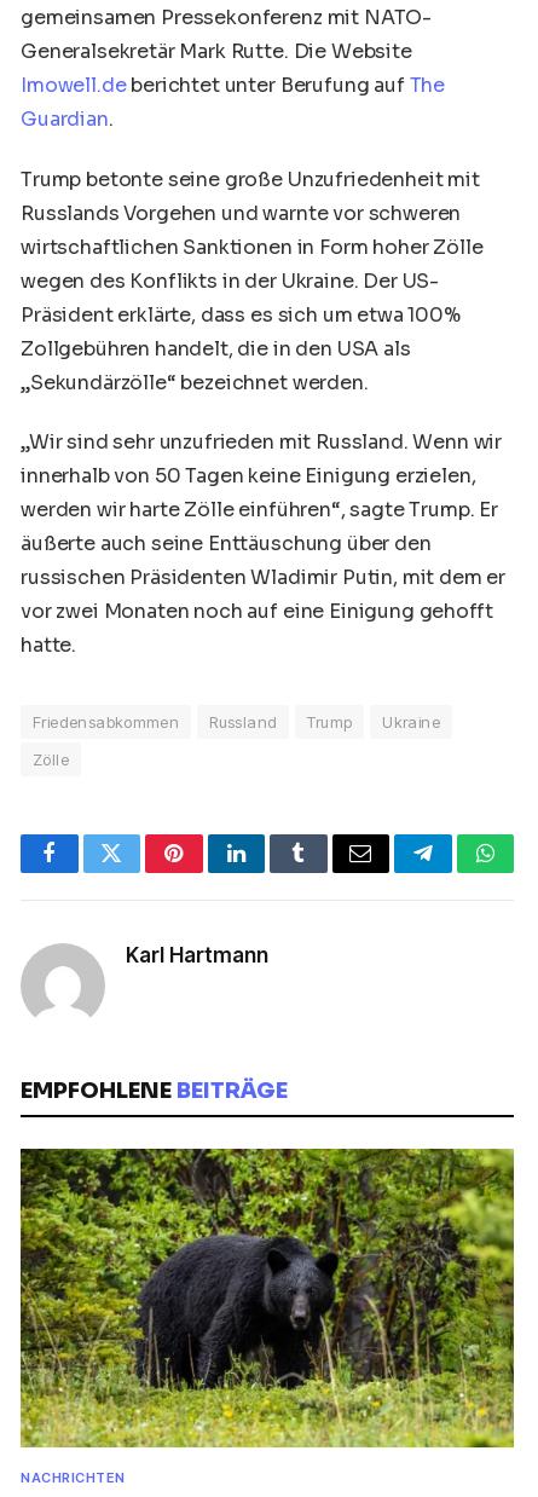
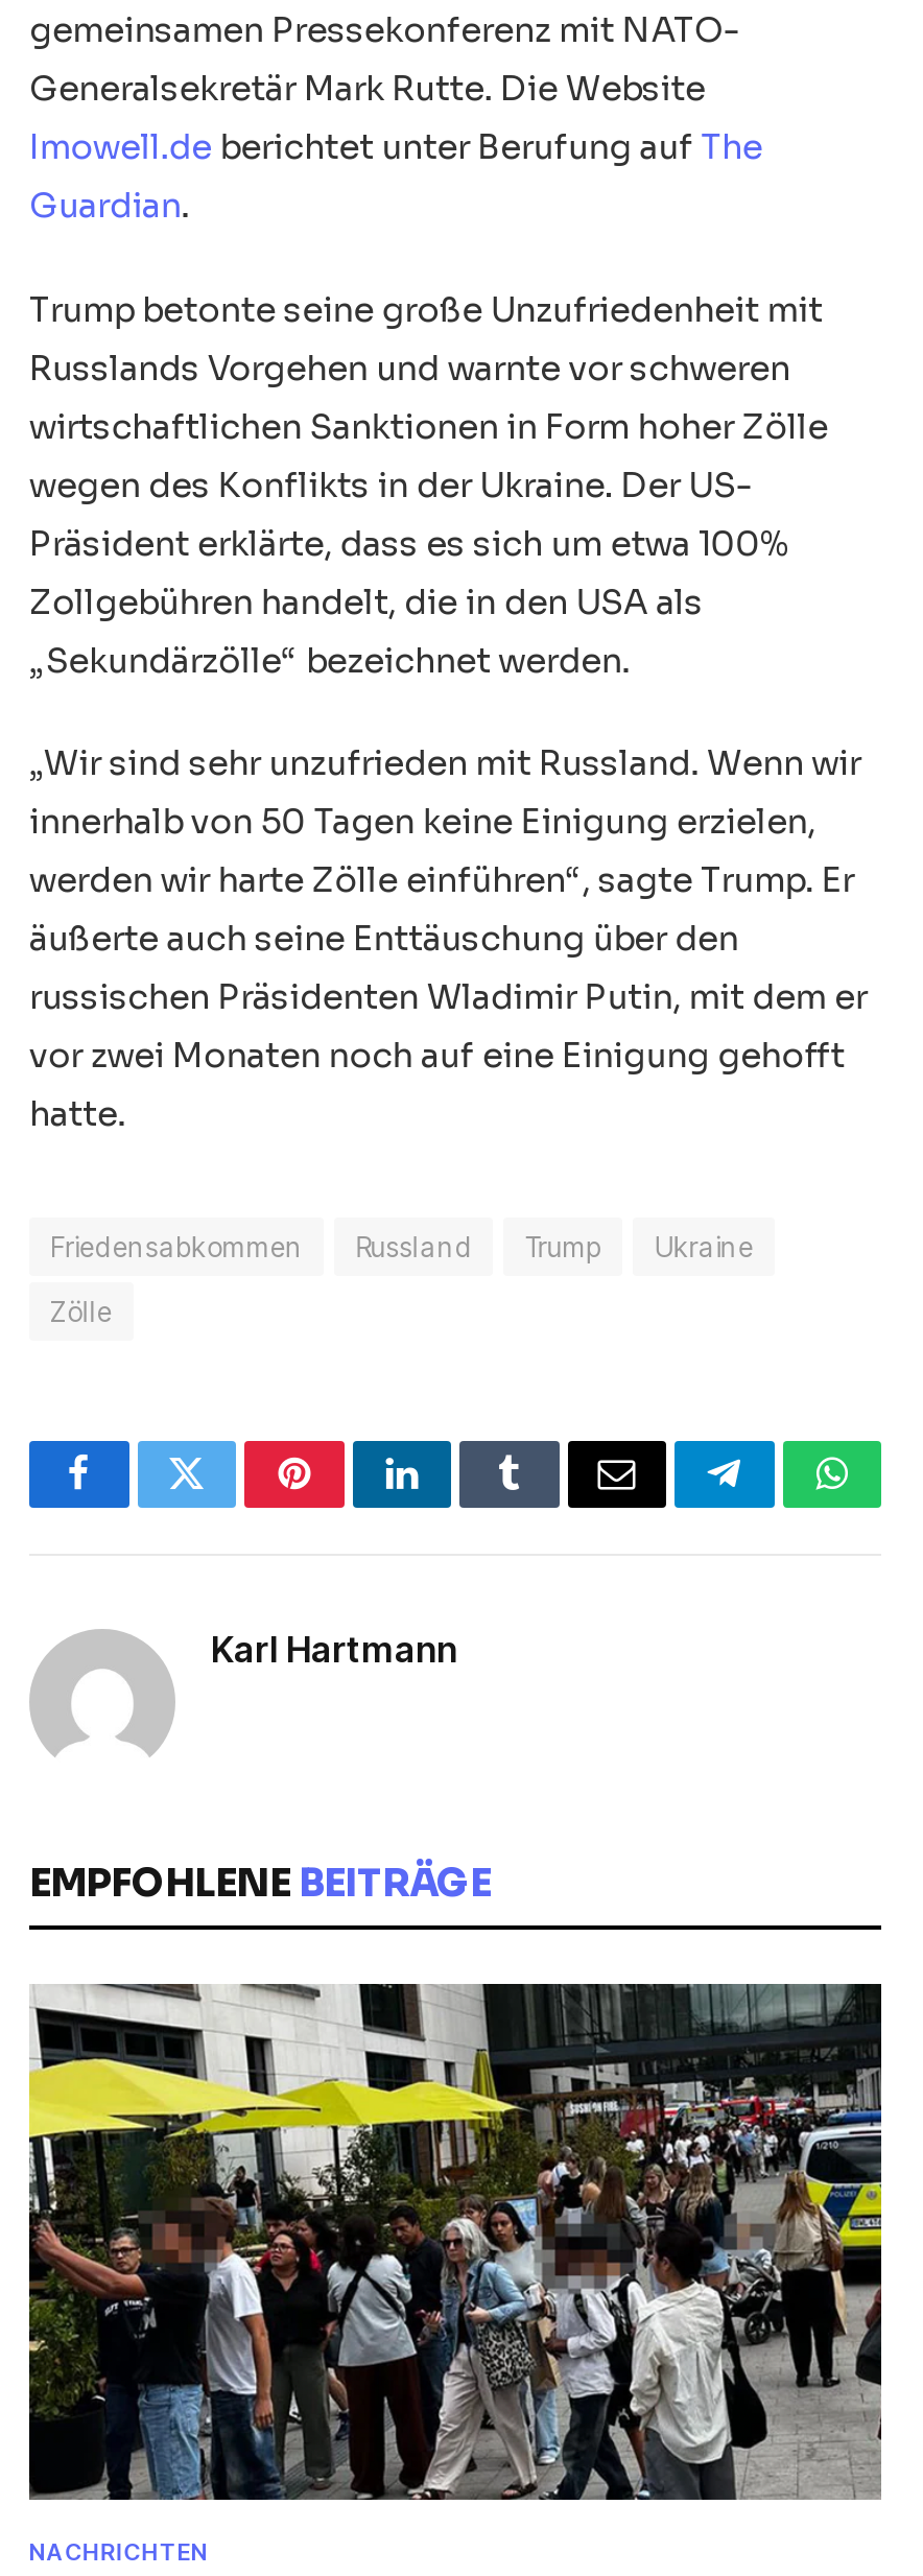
- [image]
+ [image]
